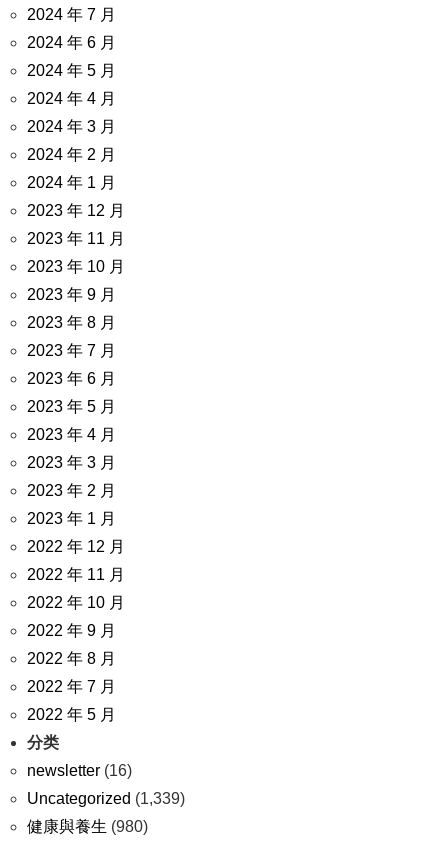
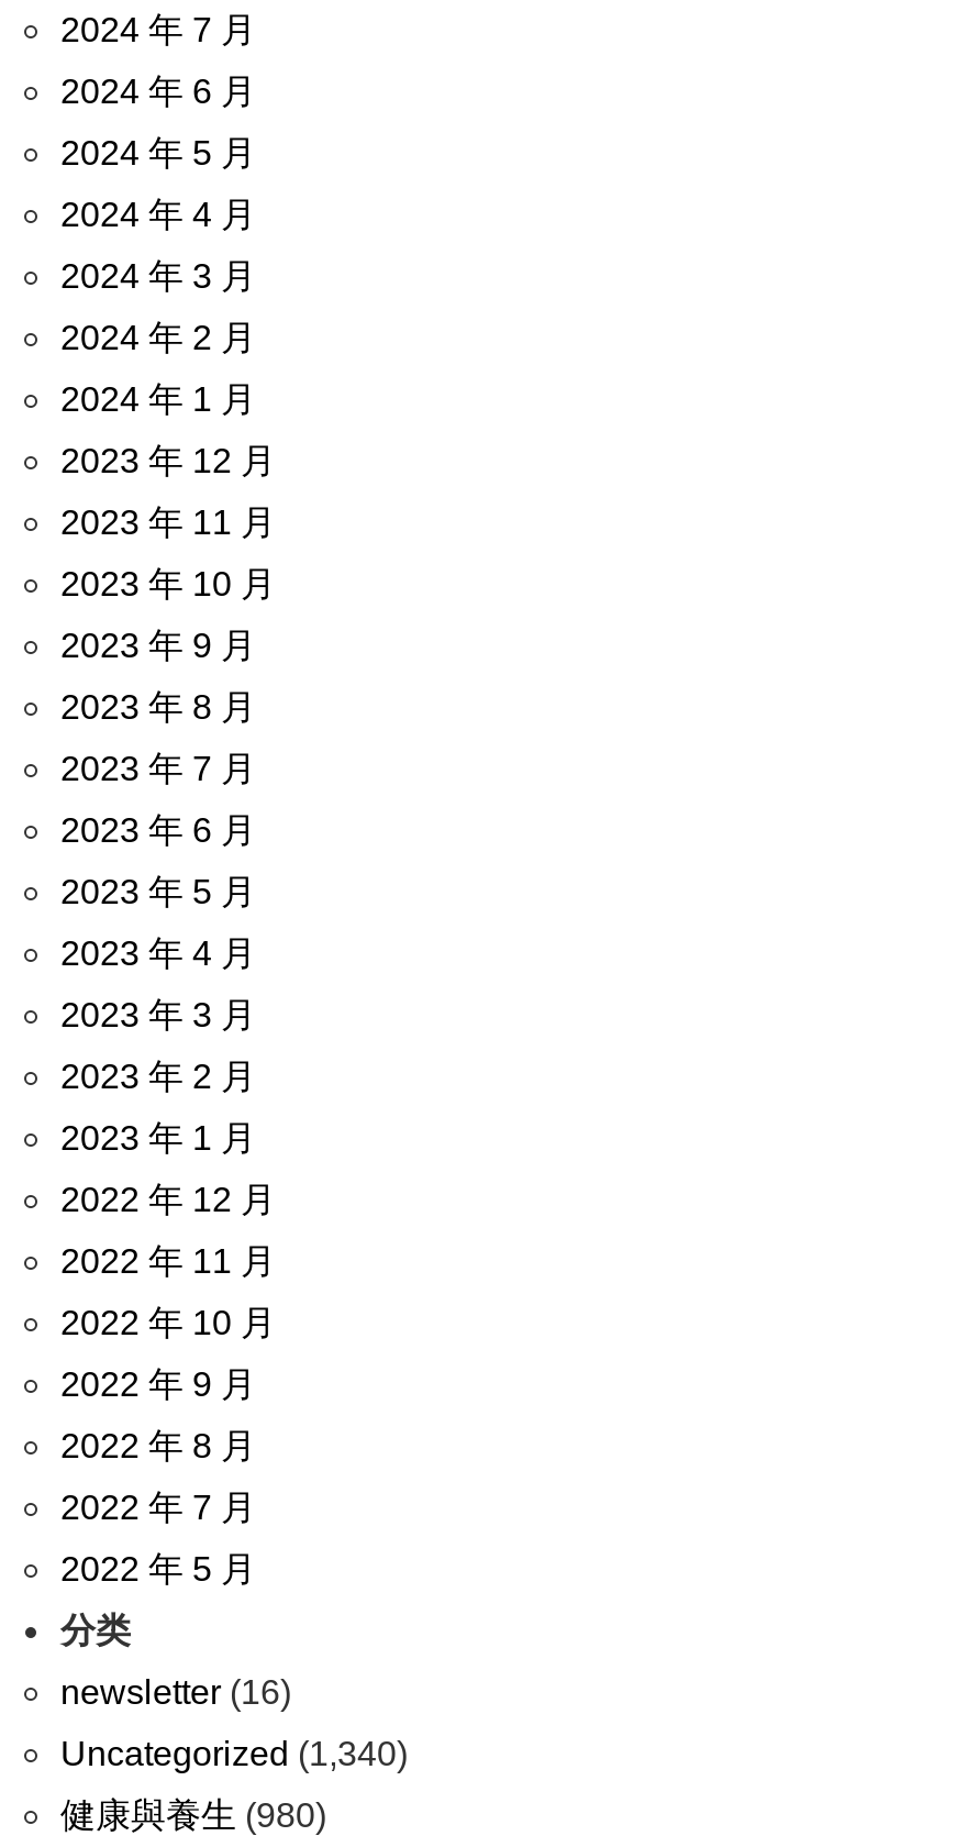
- Uncategorized (1,339)
+ Uncategorized (1,340)
